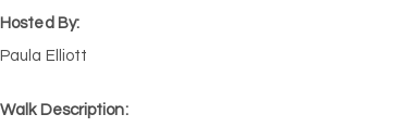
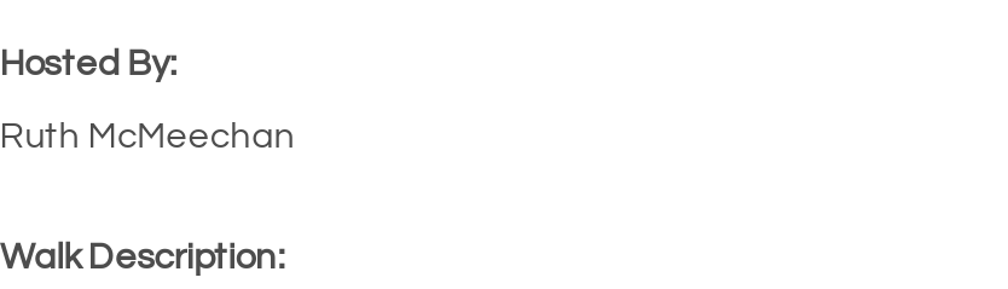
- Paula Elliott
+ Ruth McMeechan
